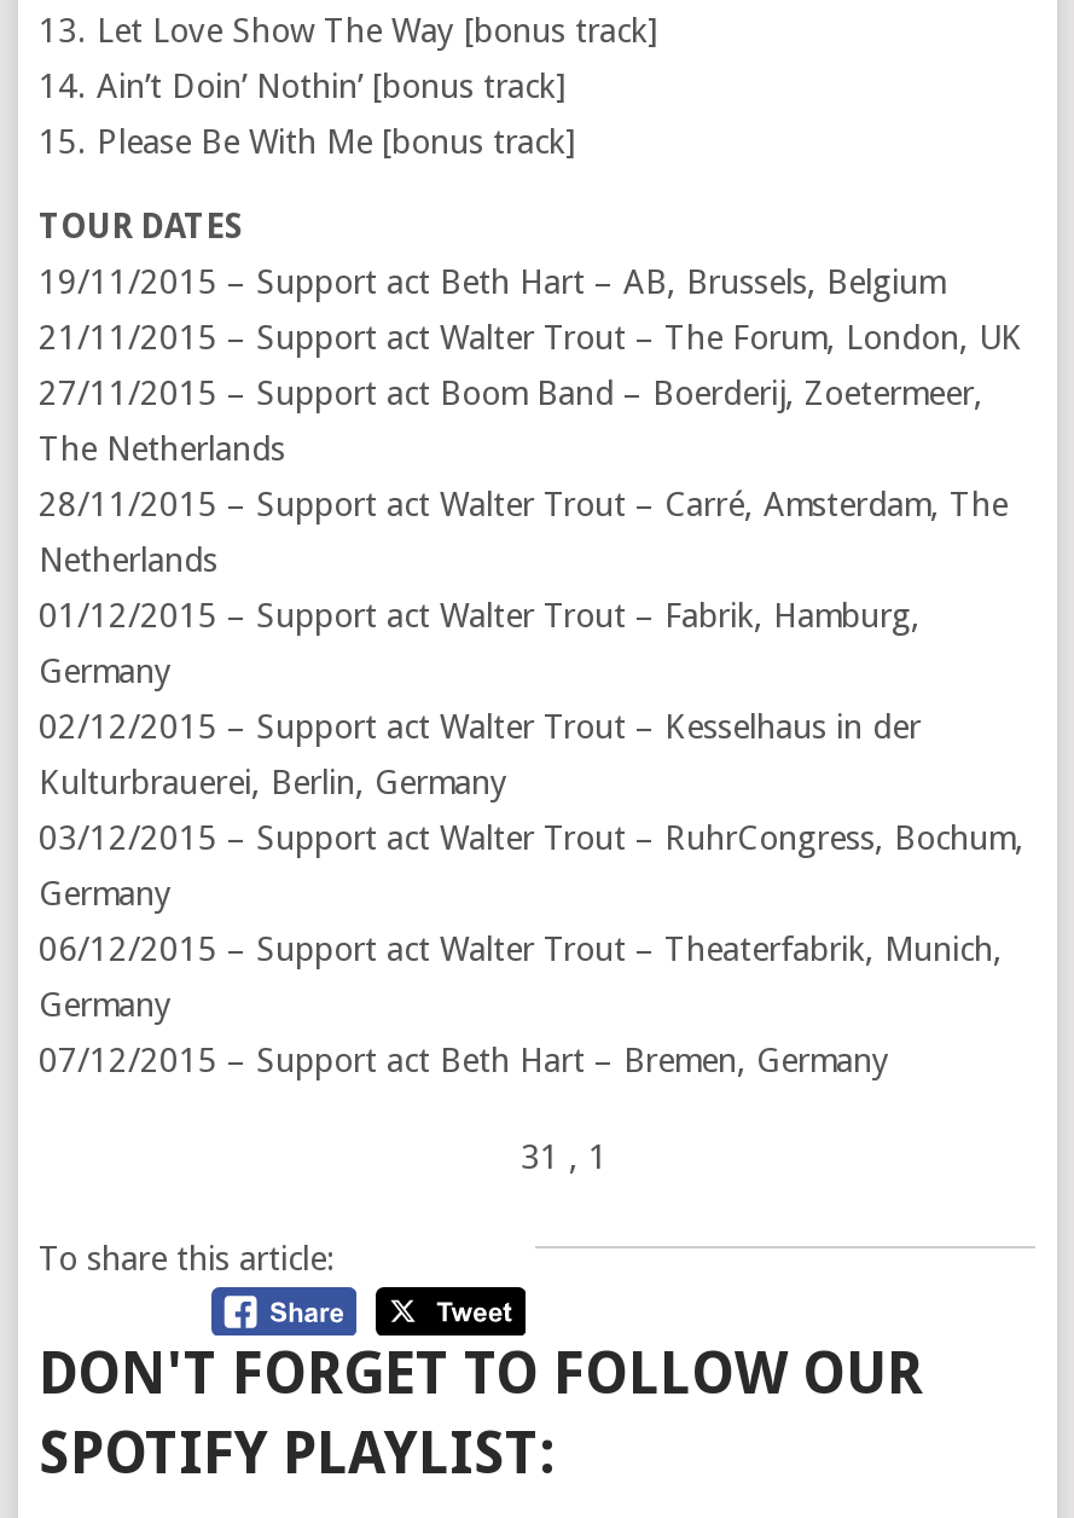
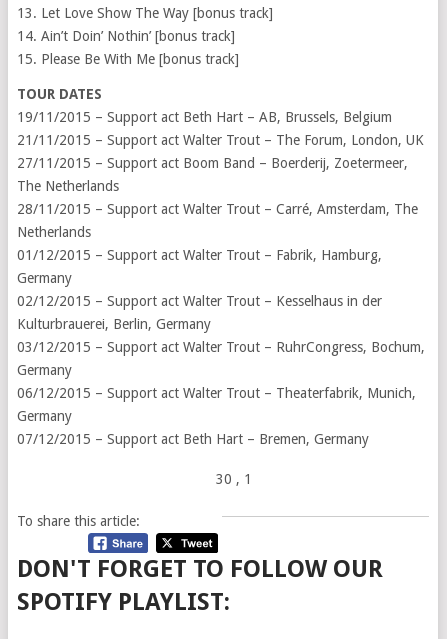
- 31, 1
+ 30, 1
